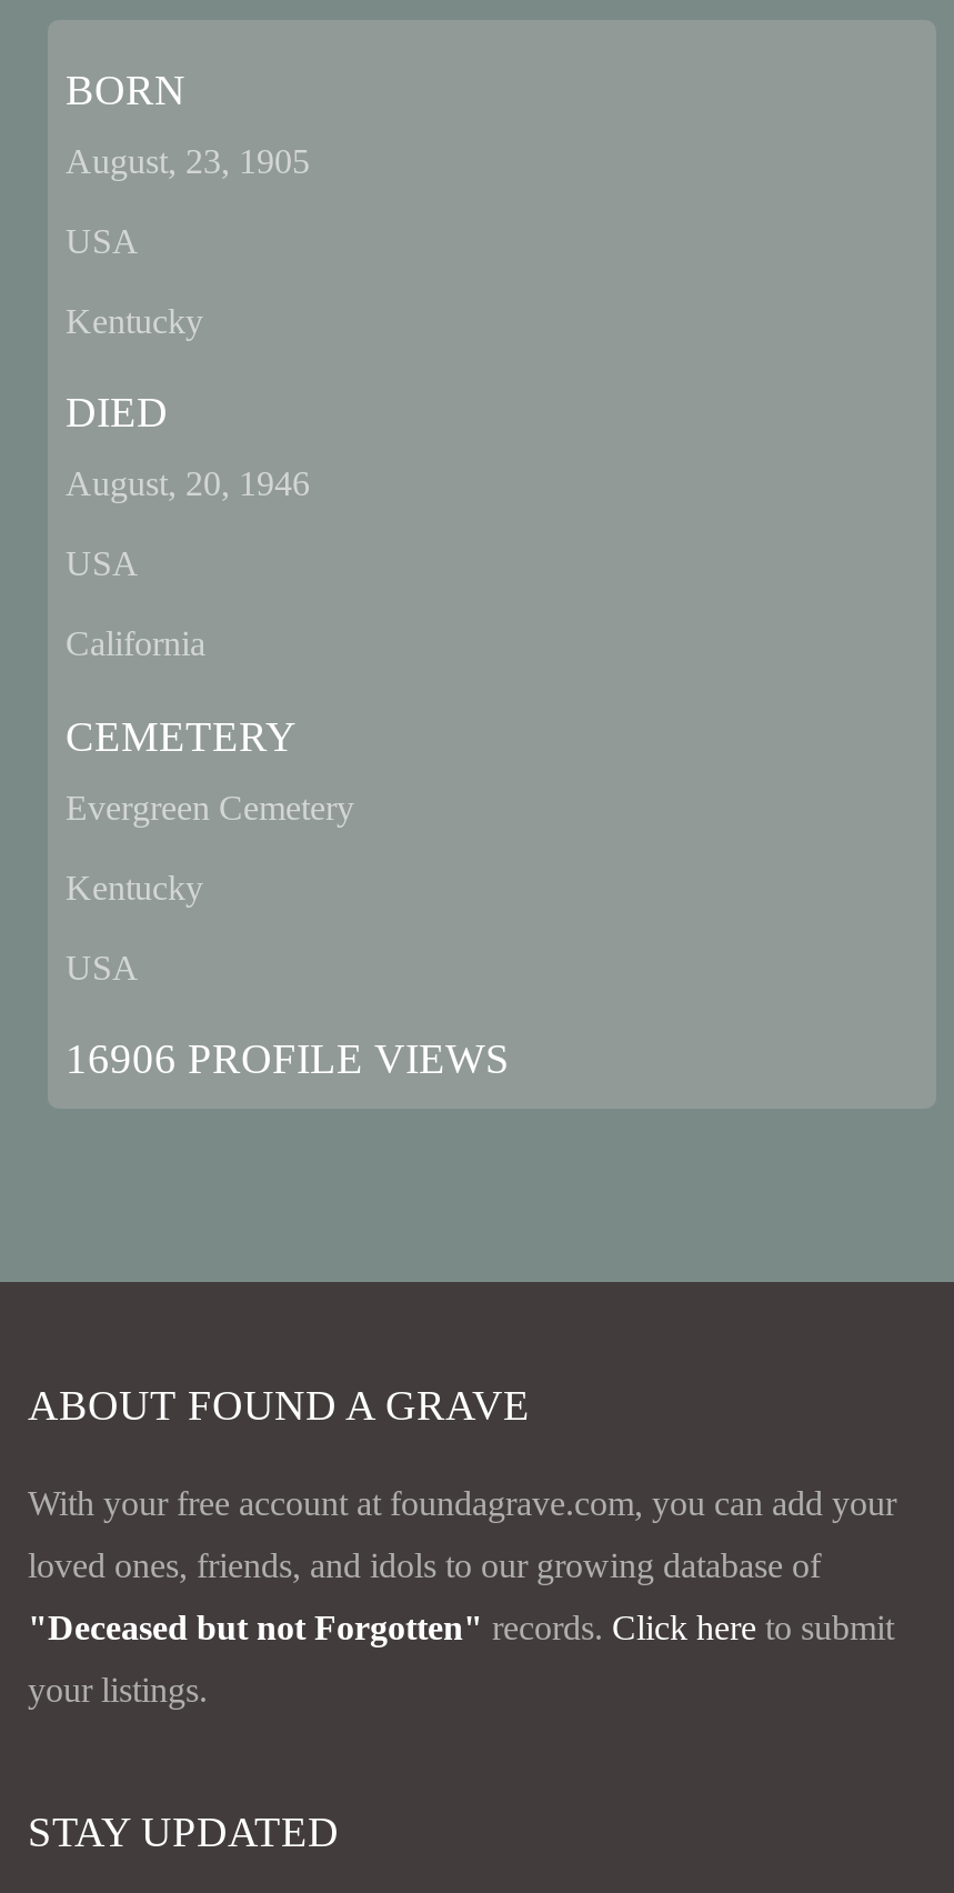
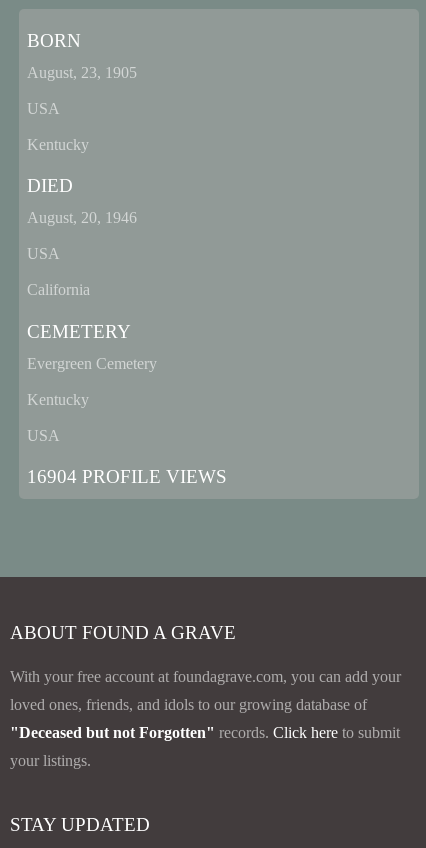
- 16906 PROFILE VIEWS
+ 16904 PROFILE VIEWS
